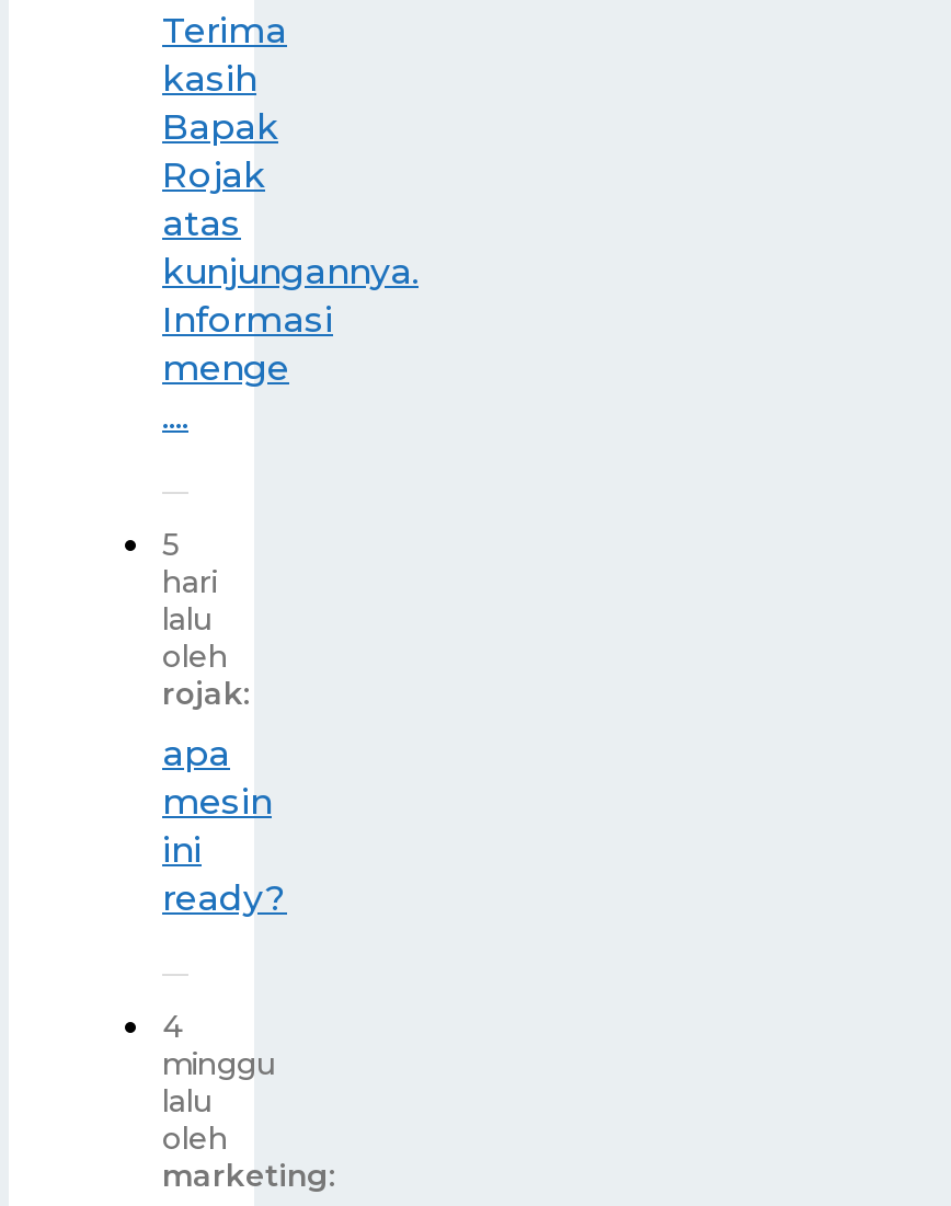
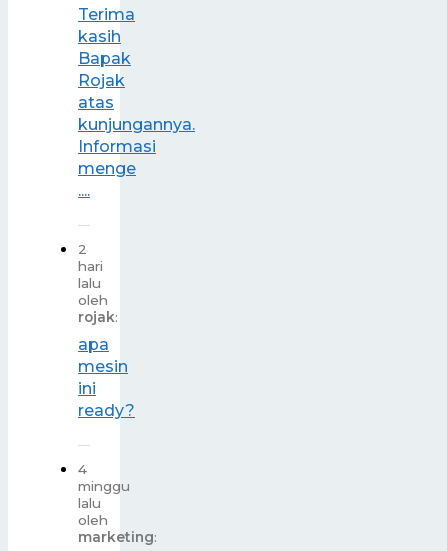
- 5
+ 2
